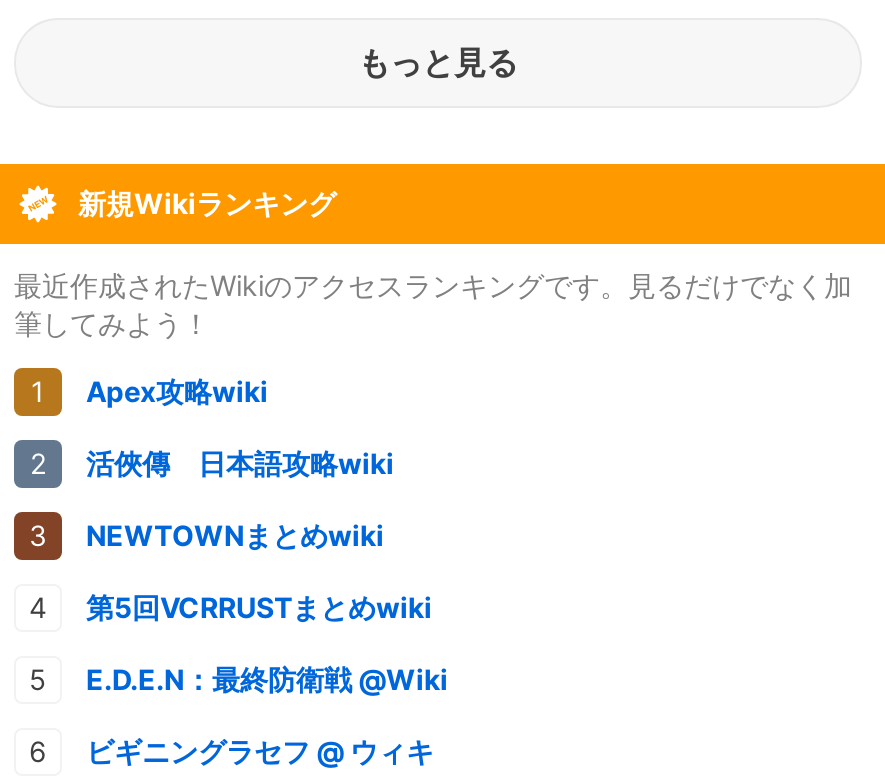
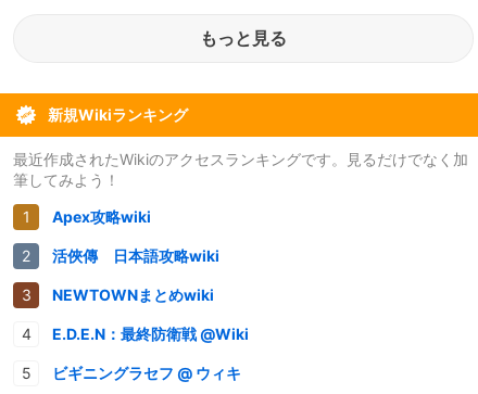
- 第5回VCRRUSTまとめwiki
